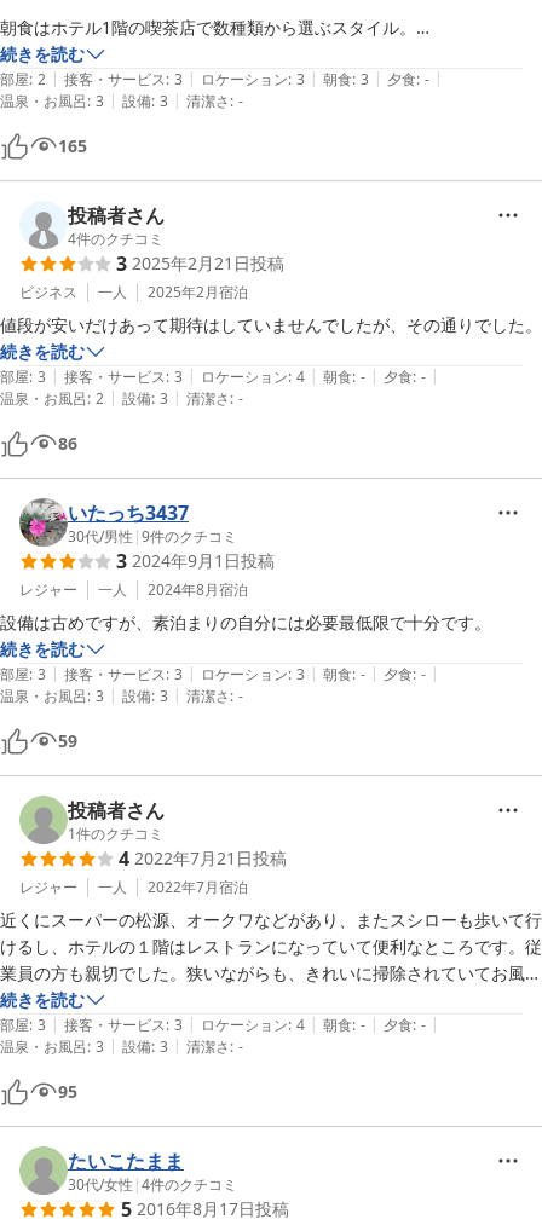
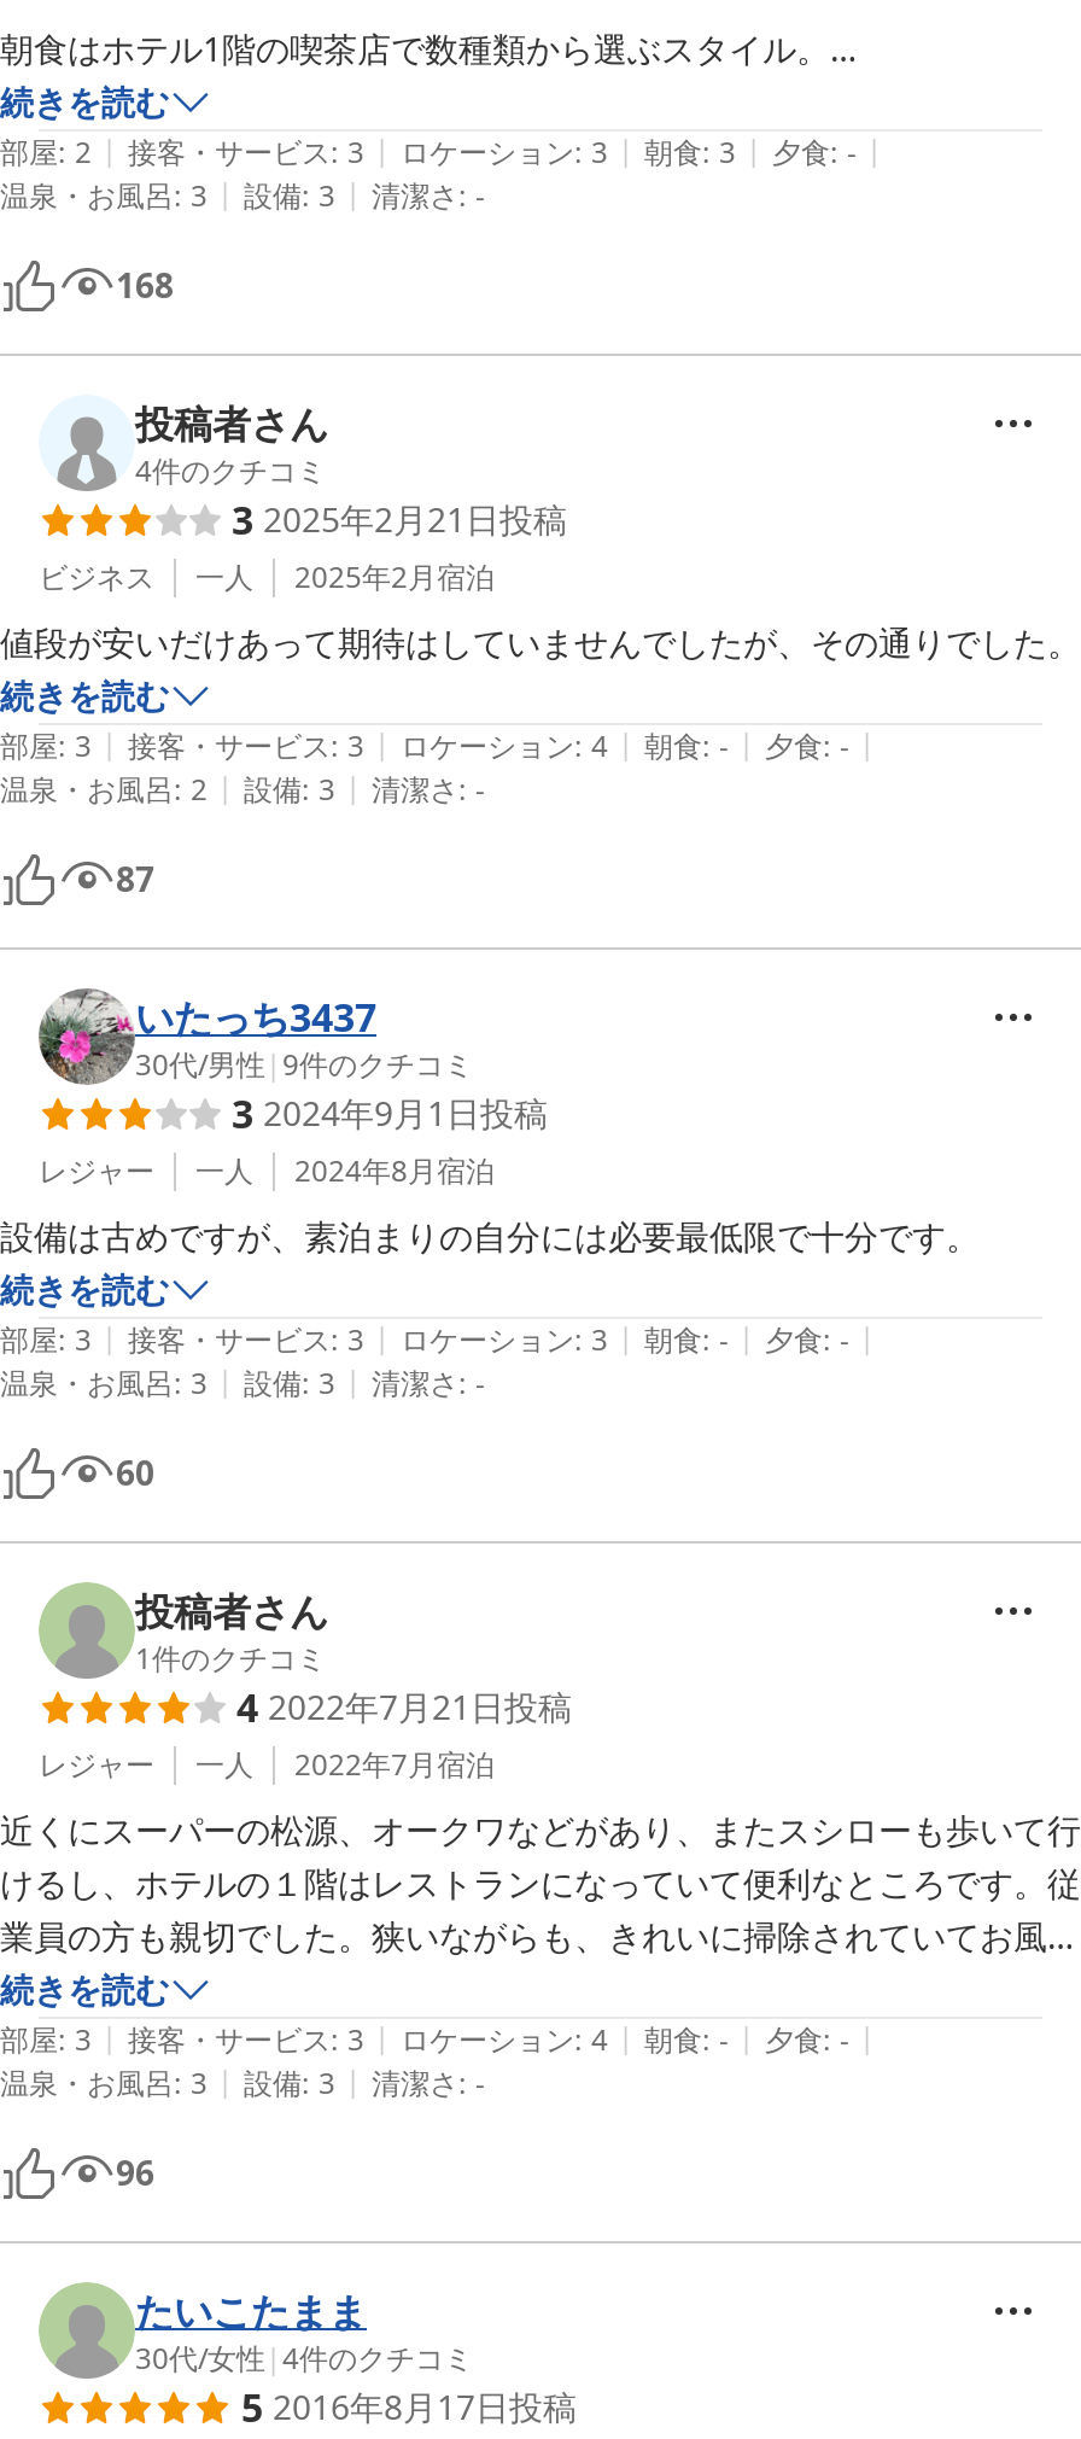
- 165
+ 168

- 86
+ 87

- 59
+ 60

- 95
+ 96
